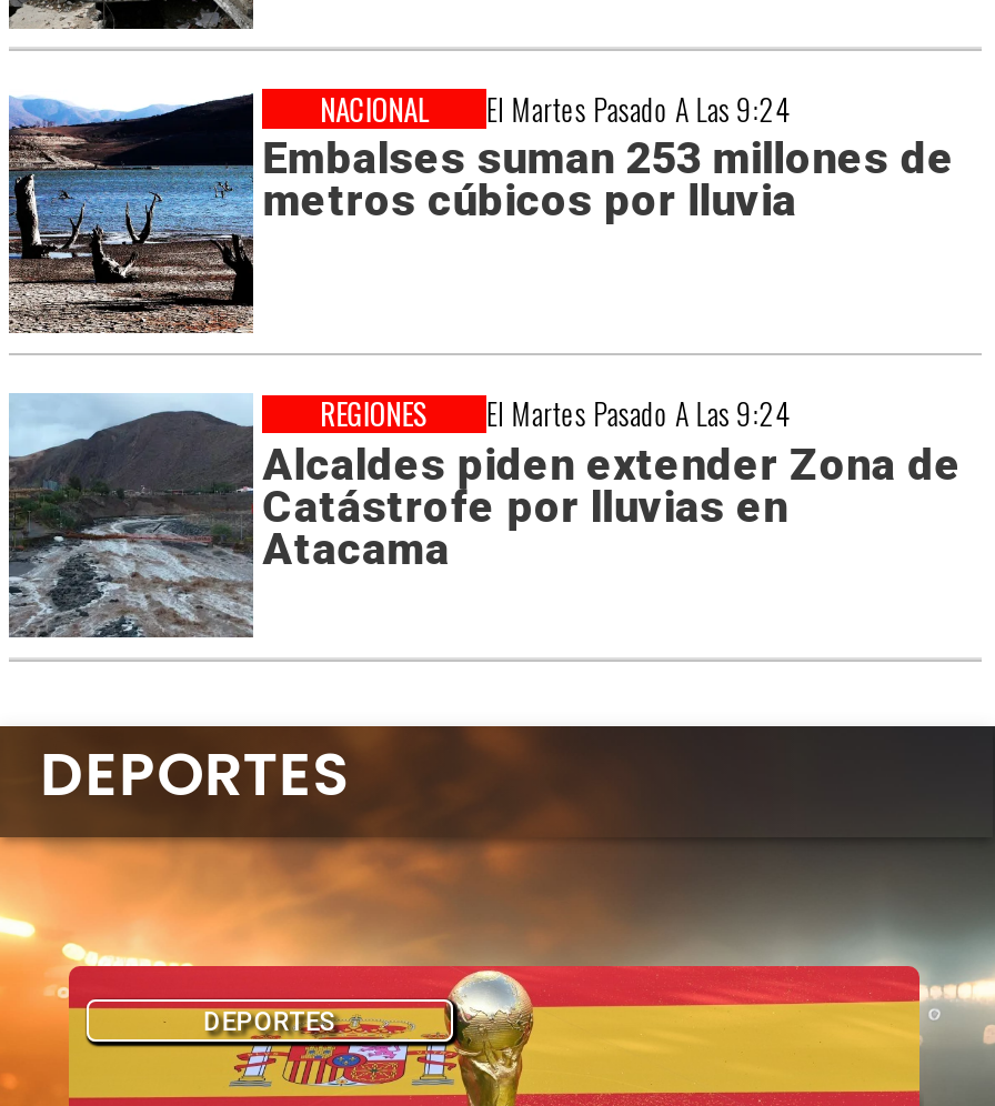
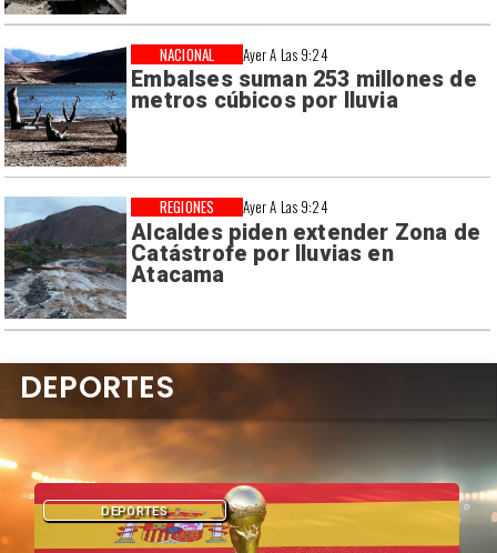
- El Martes Pasado A Las 9:24
+ Ayer A Las 9:24

- El Martes Pasado A Las 9:24
+ Ayer A Las 9:24
